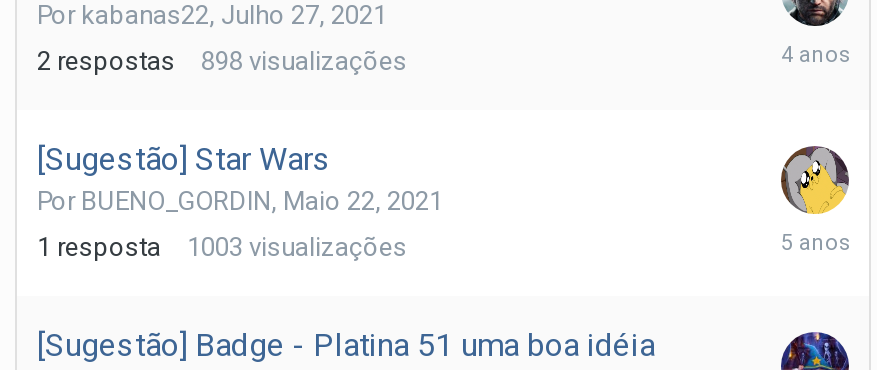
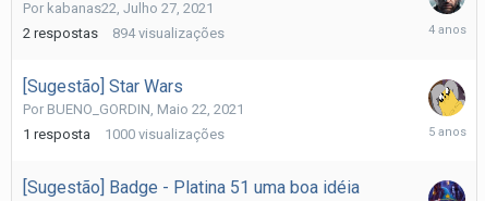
- 898 visualizações
+ 894 visualizações

- 1003 visualizações
+ 1000 visualizações
